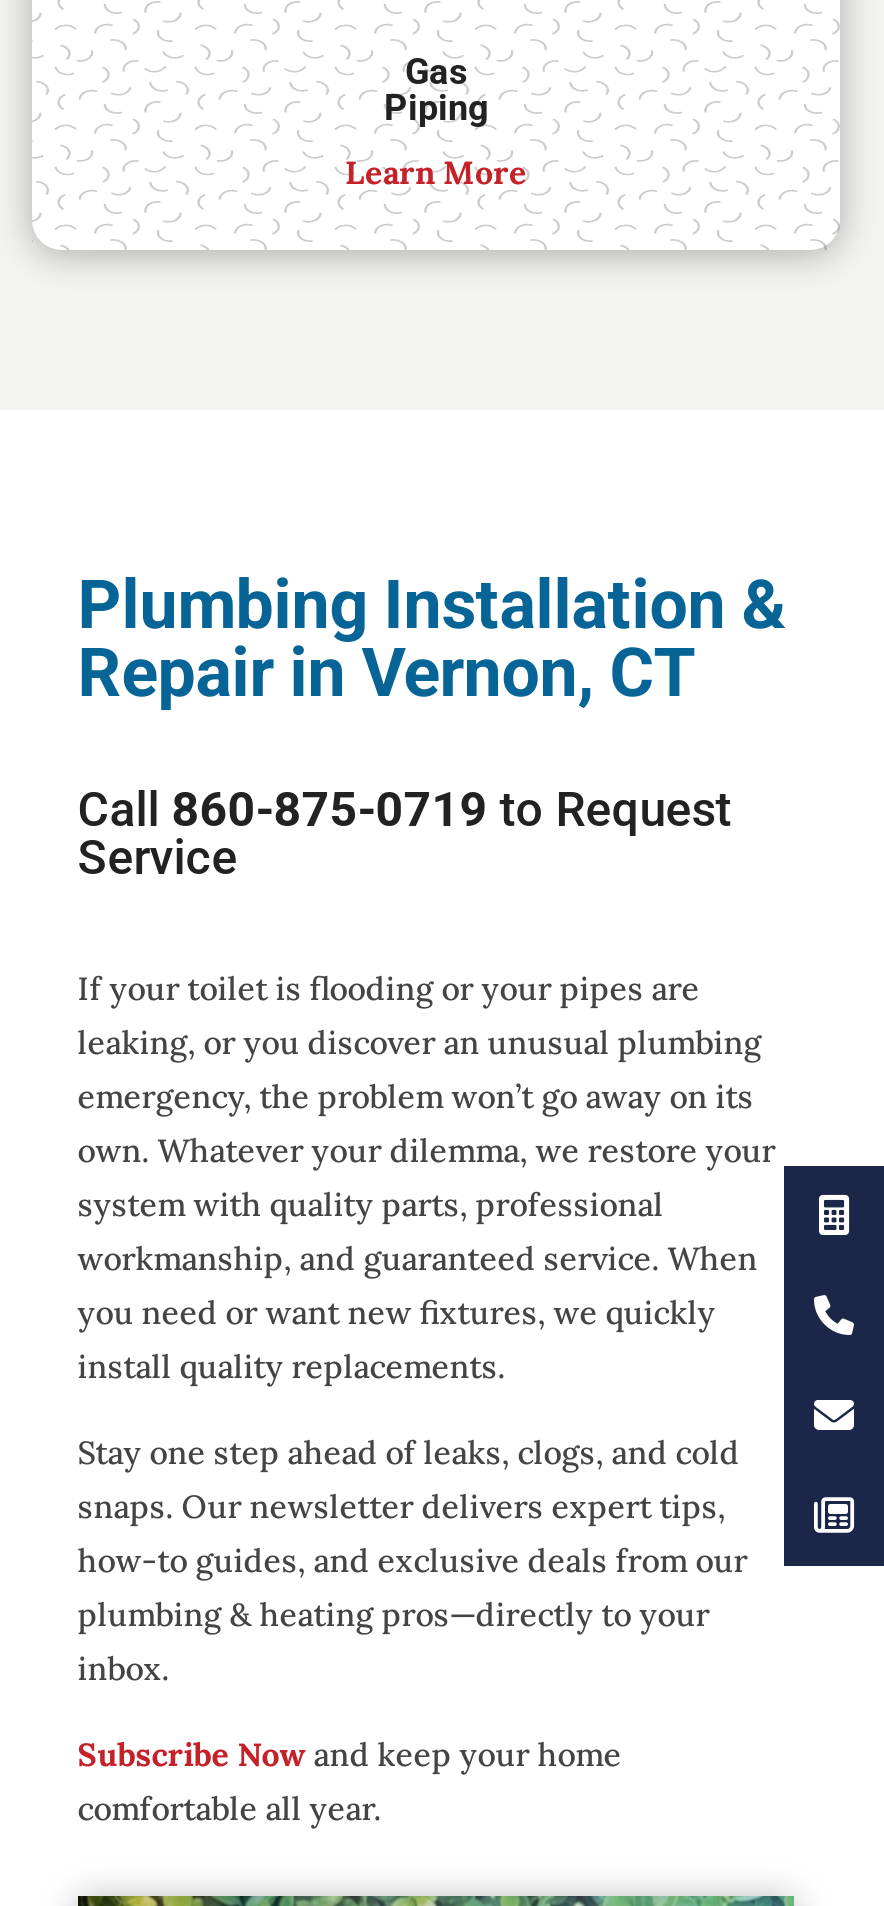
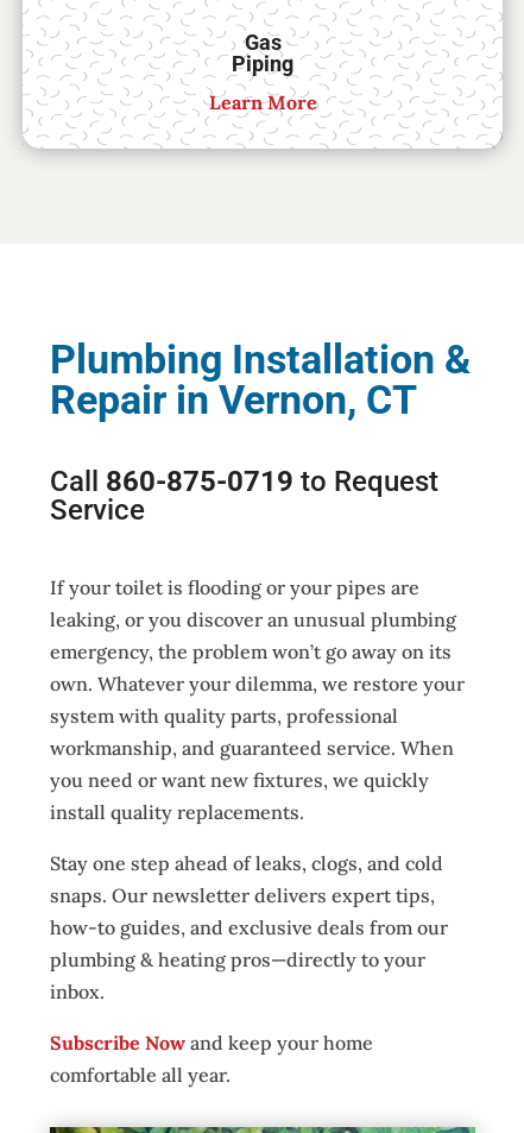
- [image]
